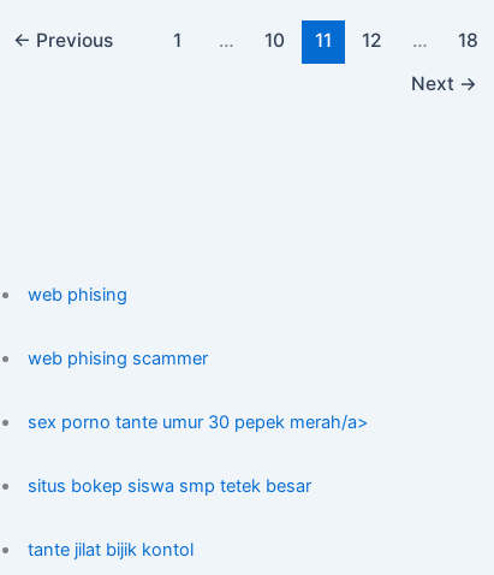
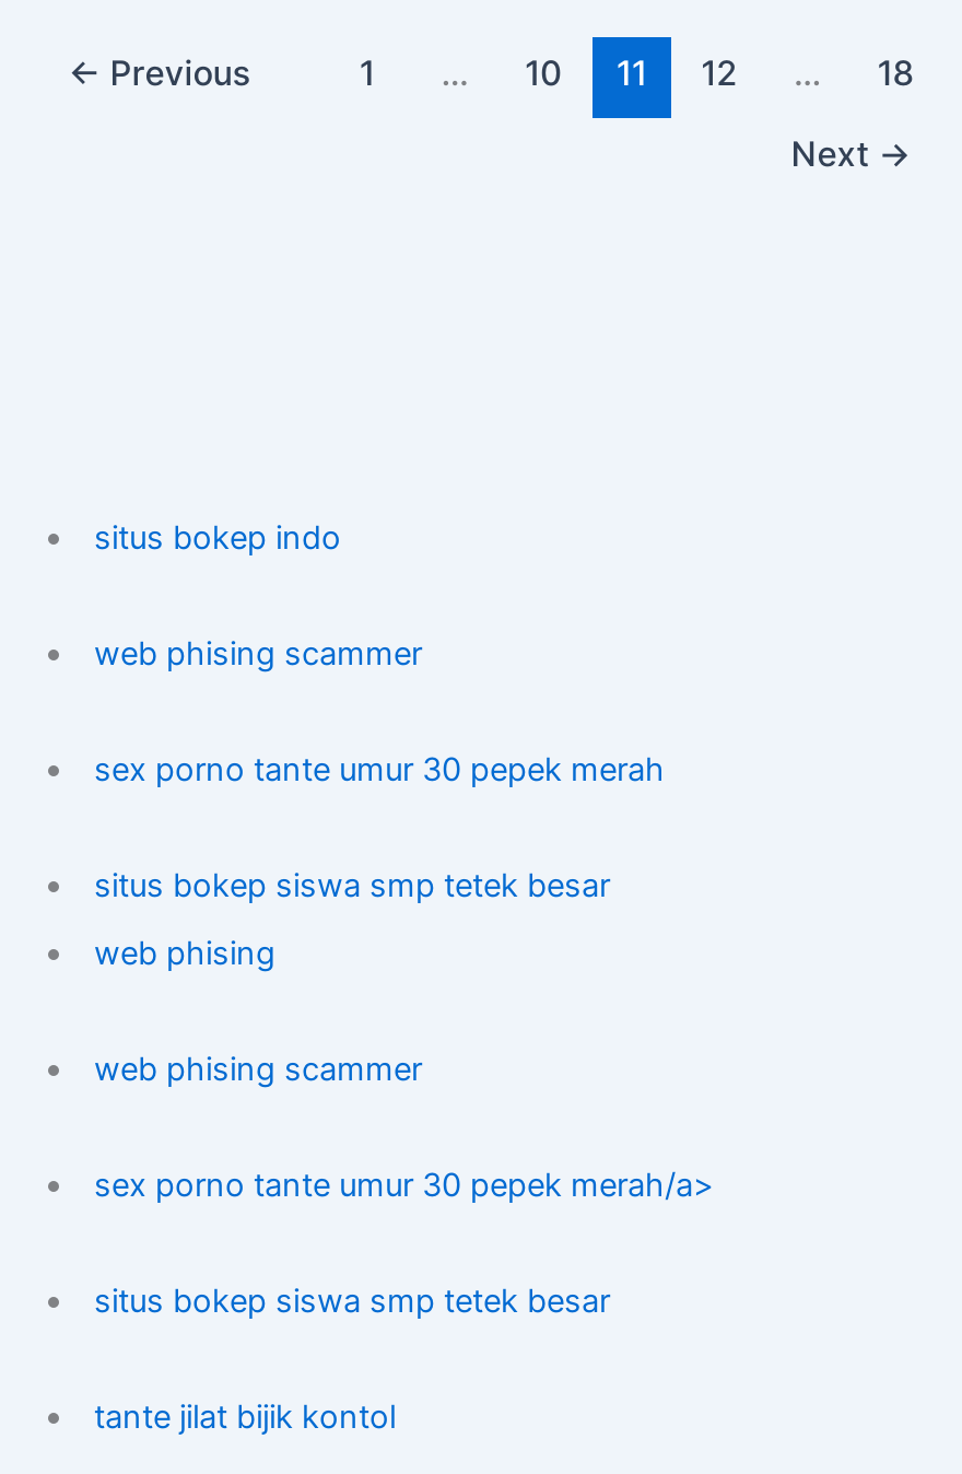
+ situs bokep indo
+ web phising scammer
+ sex porno tante umur 30 pepek merah
+ situs bokep siswa smp tetek besar
